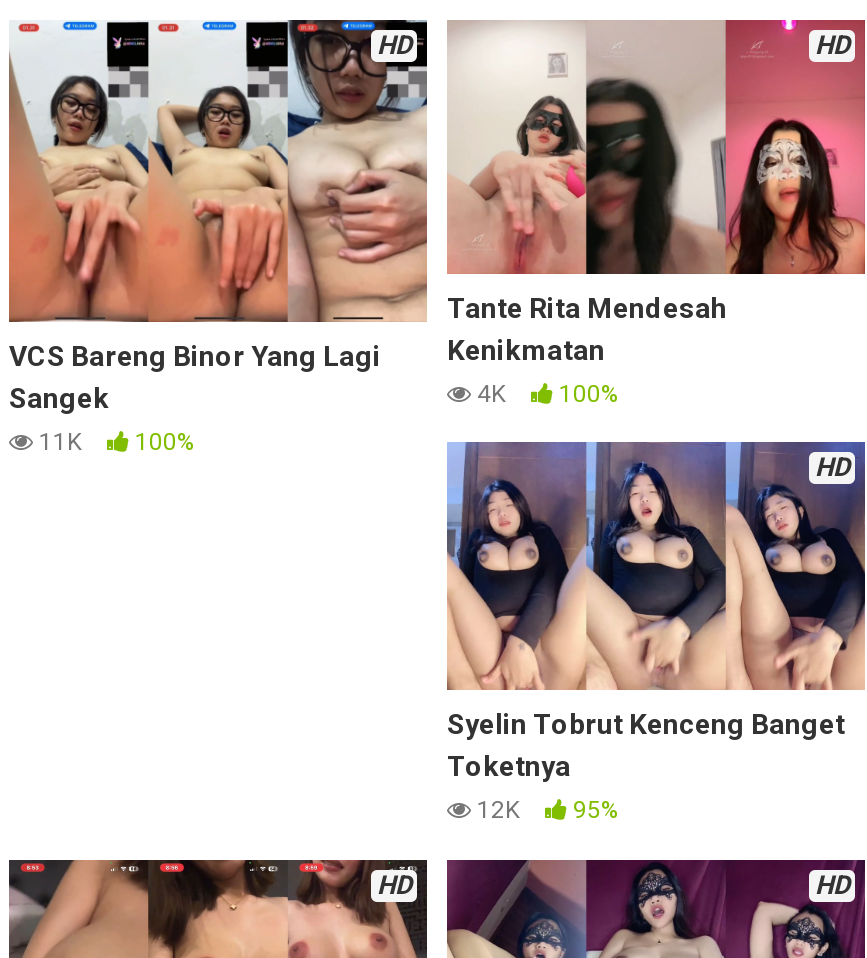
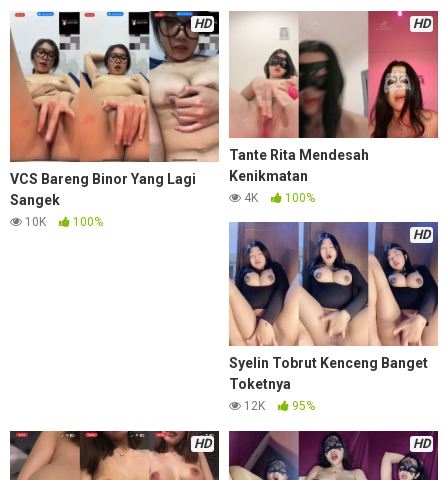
- 11K 100%
+ 10K 100%
